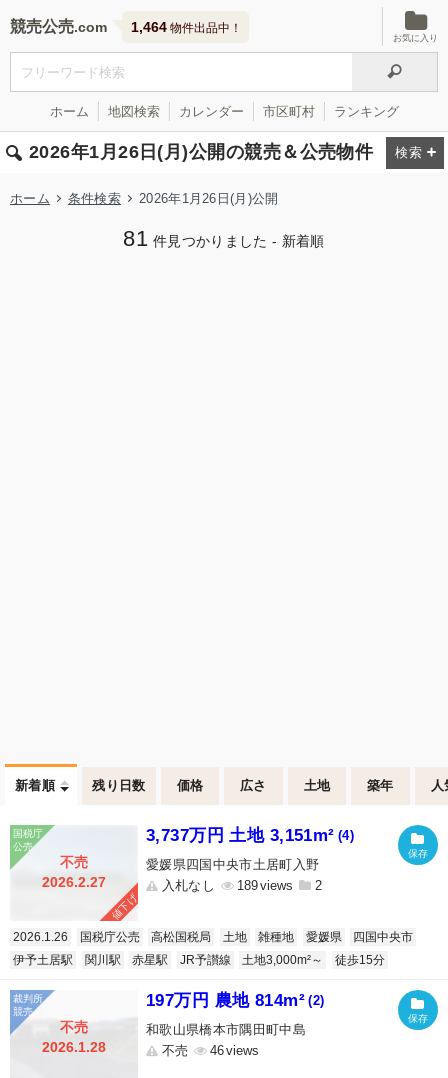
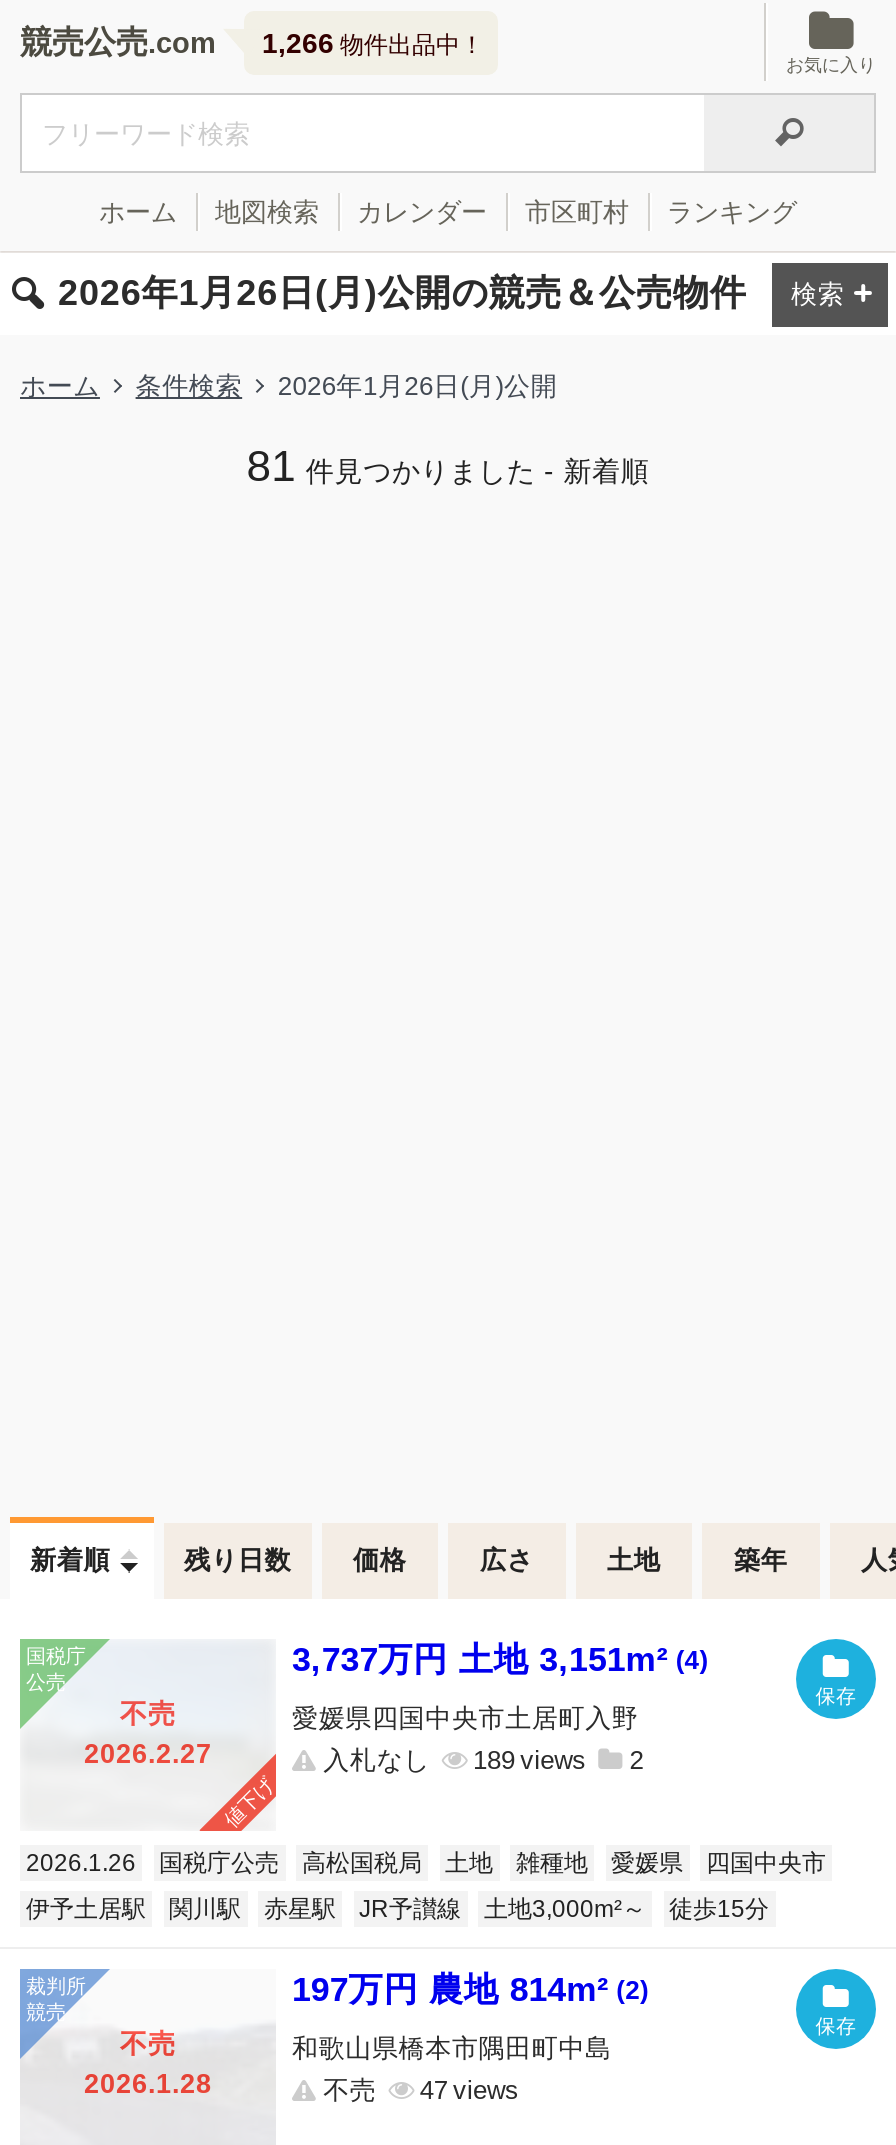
- 1,464物件出品中！
+ 1,266物件出品中！

- 不売 46
+ 不売 47
